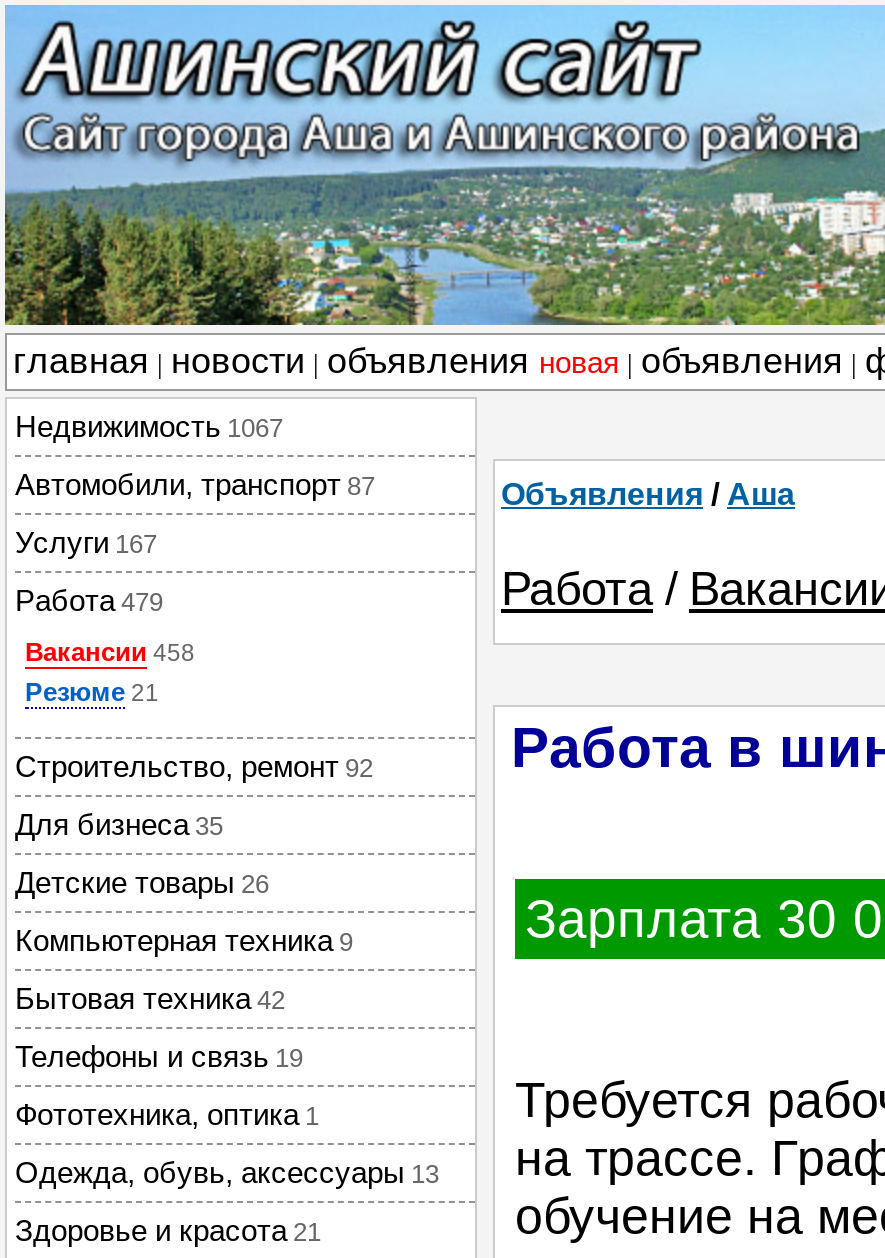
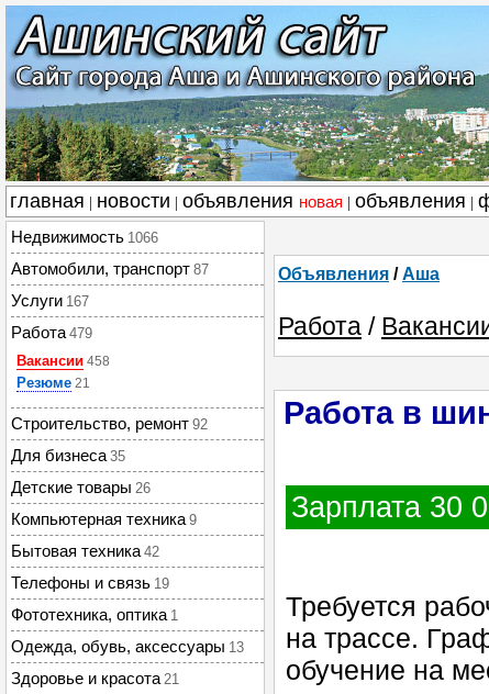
- Недвижимость 1067
+ Недвижимость 1066
